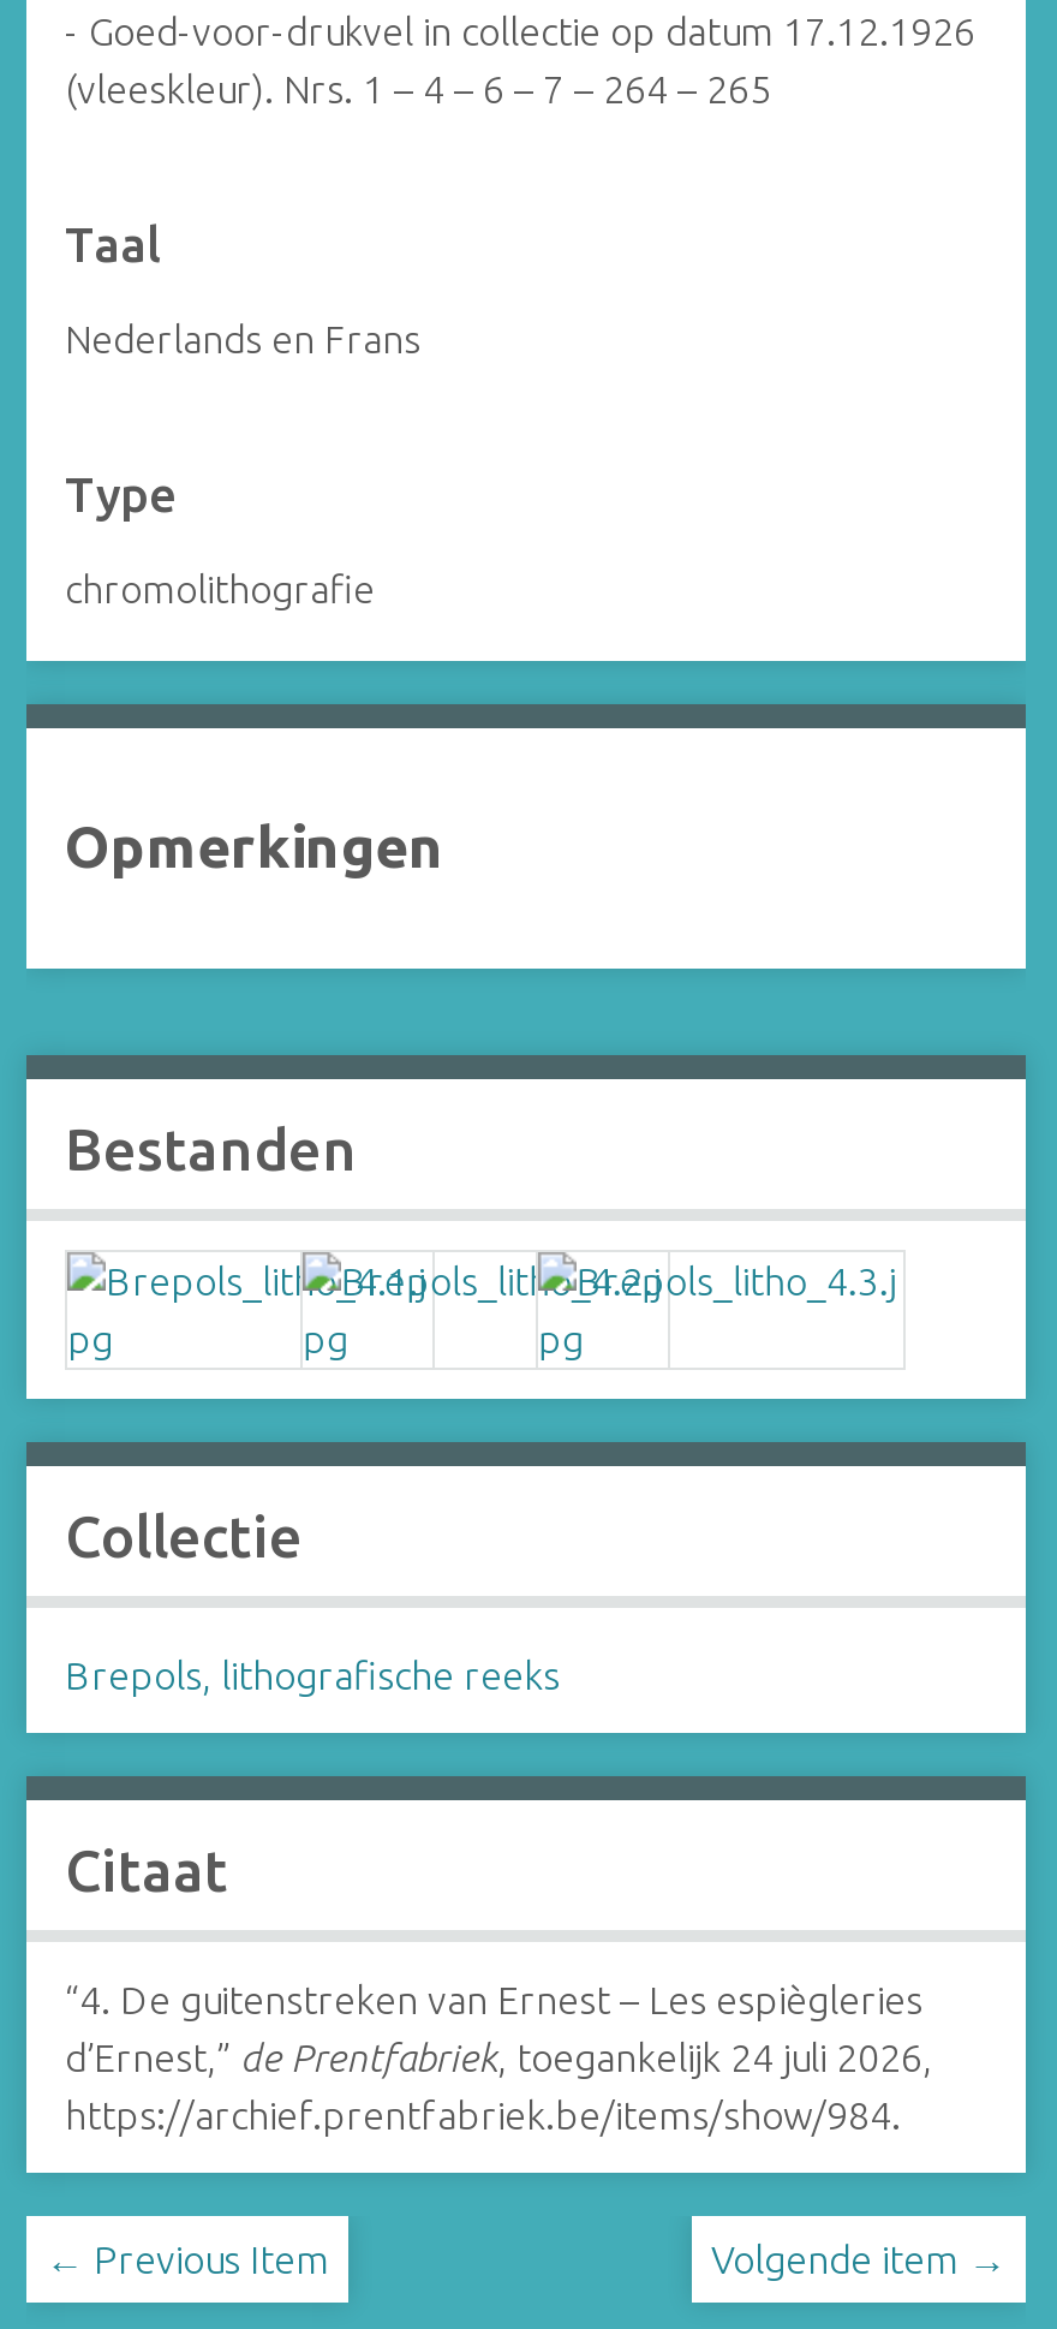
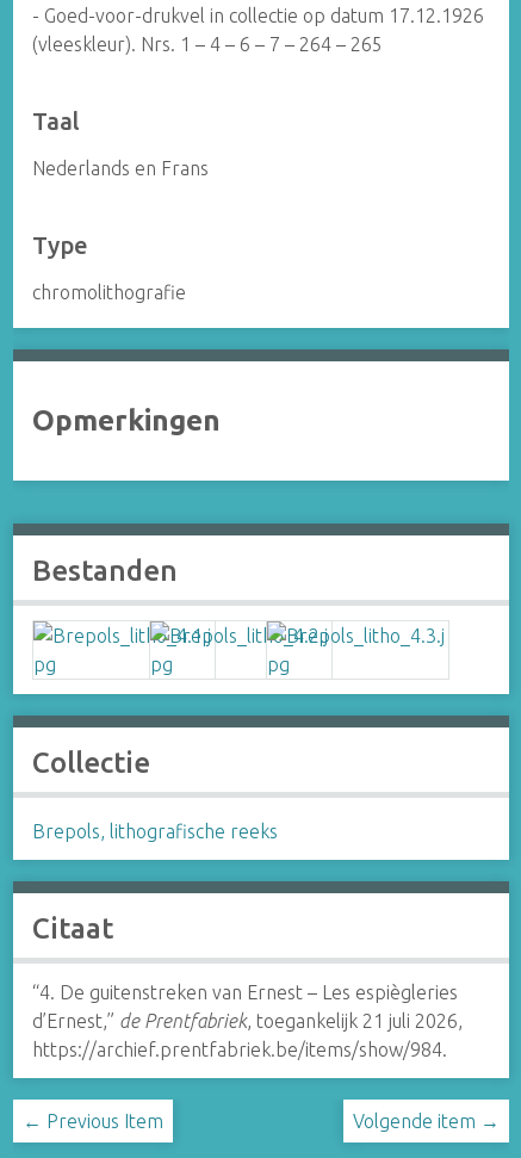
- d’Ernest,” de Prentfabriek, toegankelijk 24 juli 2026,
+ d’Ernest,” de Prentfabriek, toegankelijk 21 juli 2026,
